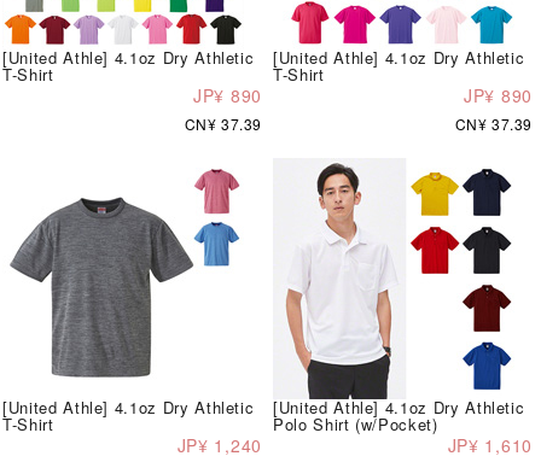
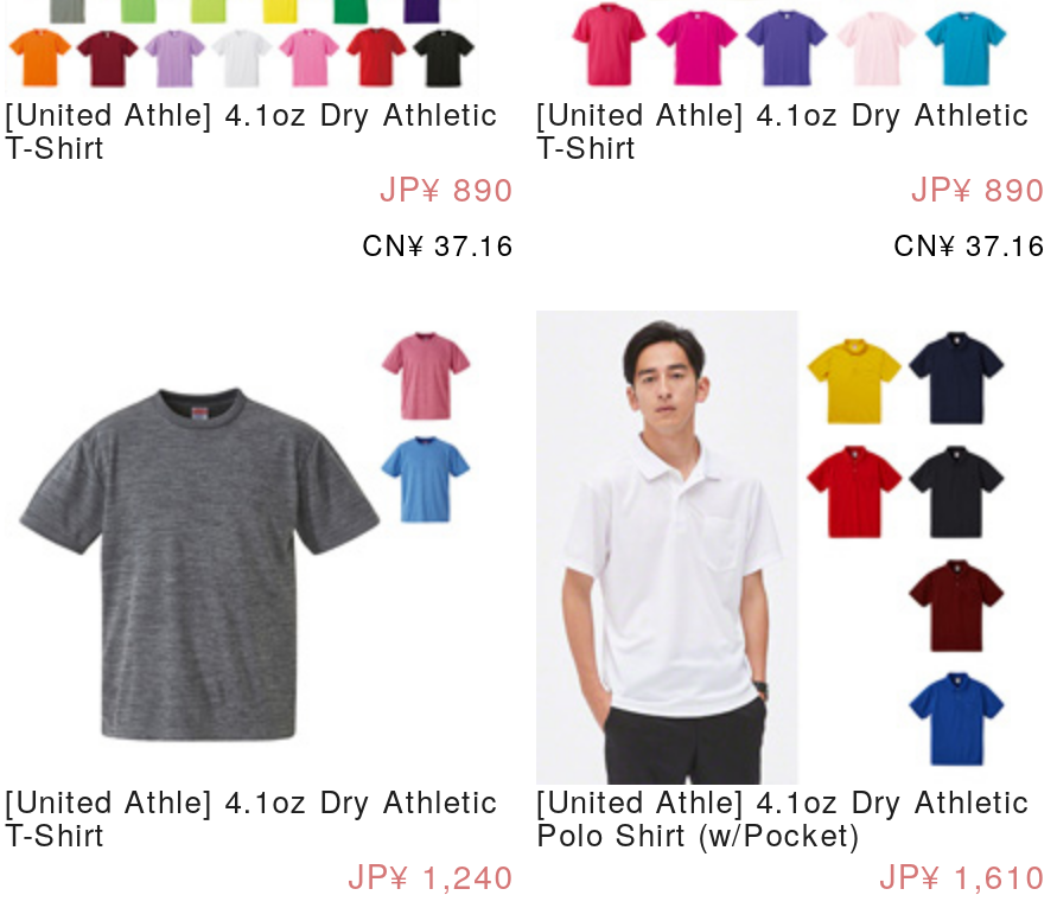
- CN¥ 37.39
+ CN¥ 37.16

- CN¥ 37.39
+ CN¥ 37.16
